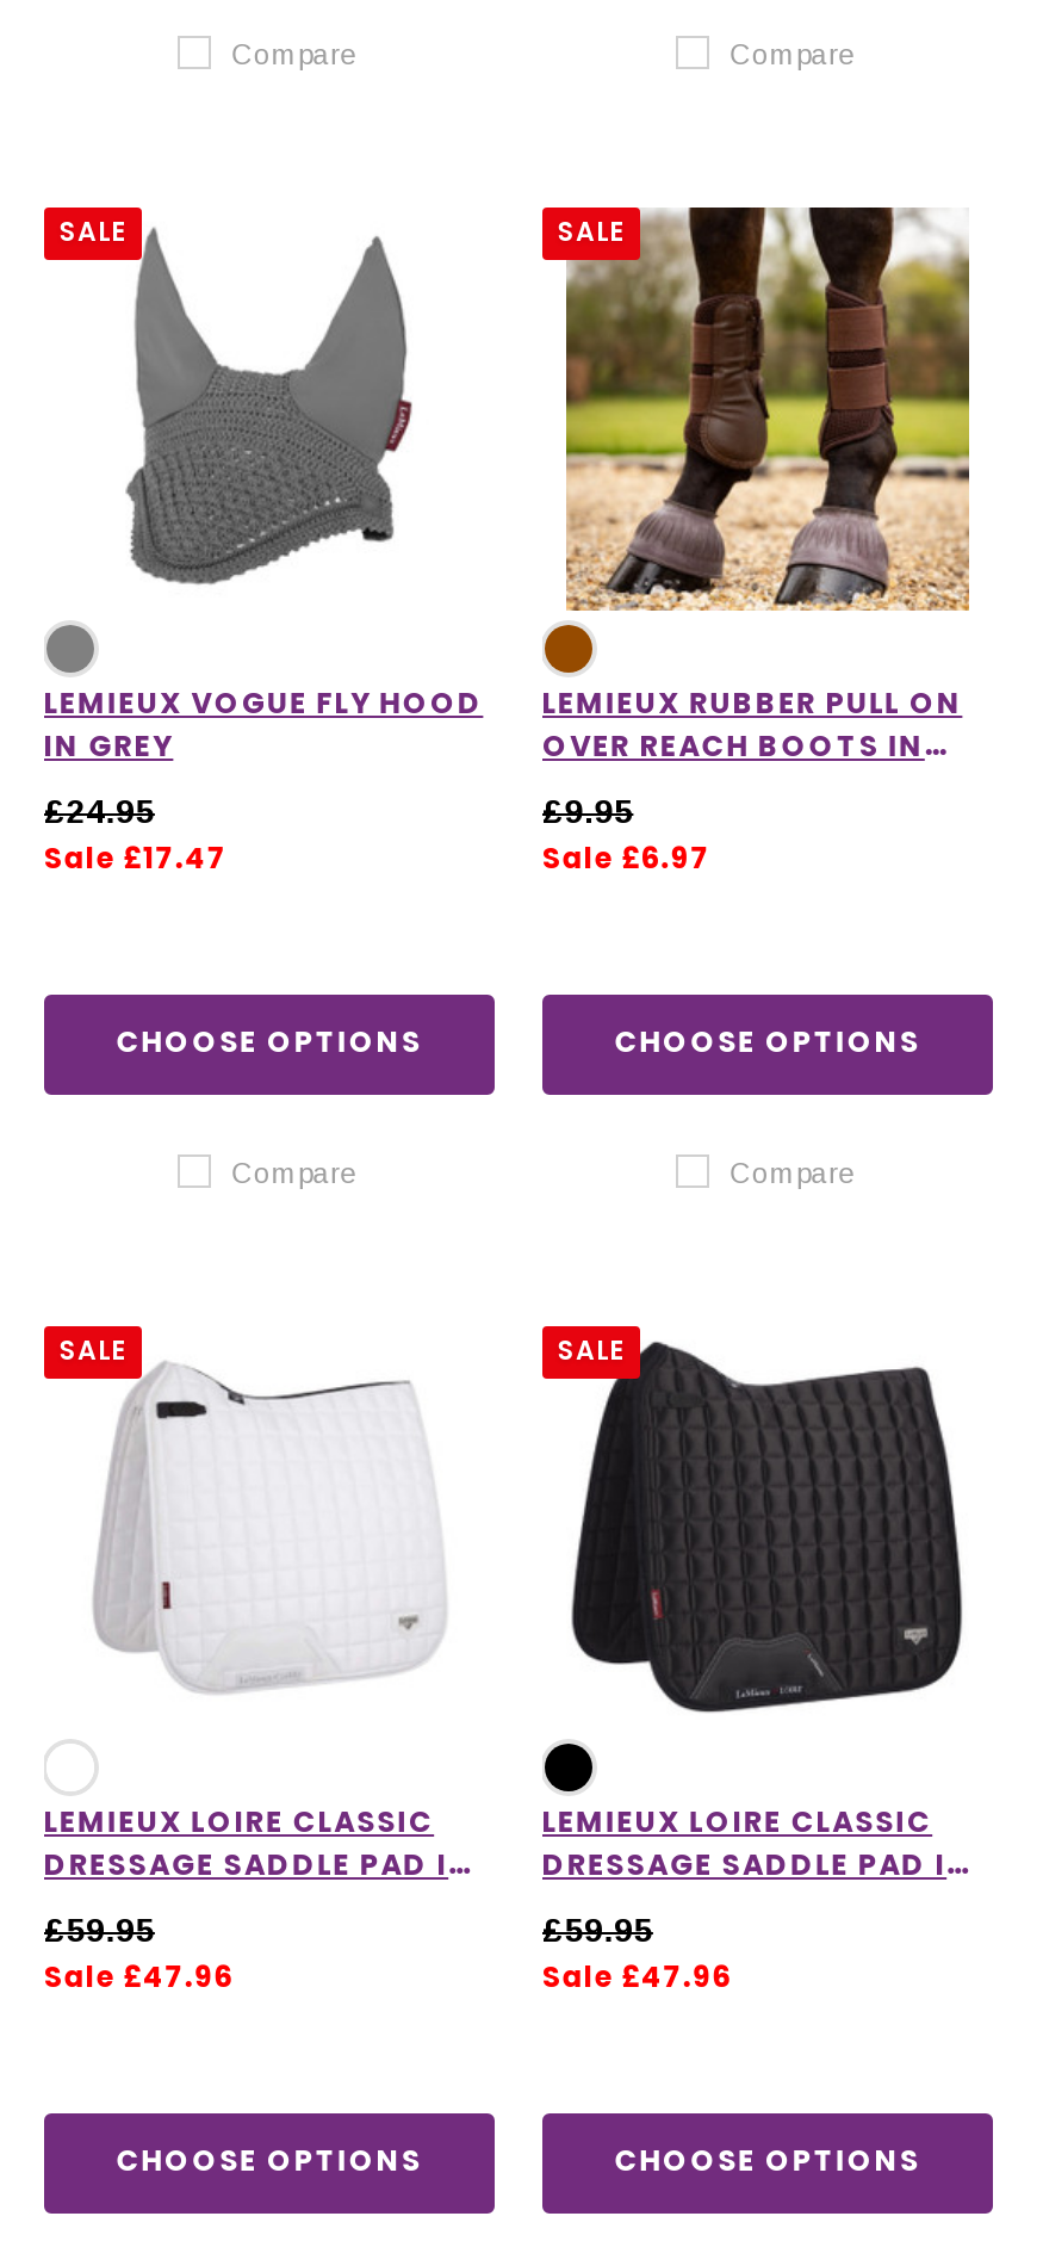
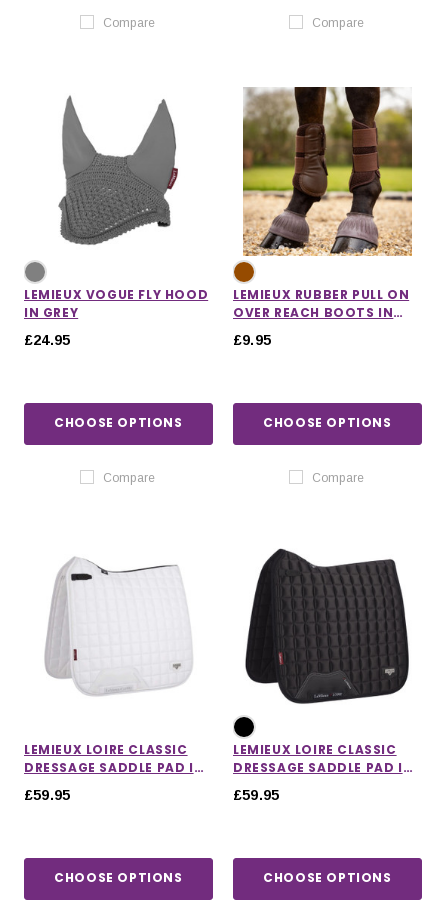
- SALE

- SALE

- Sale £17.47

- Sale £6.97

- SALE

- SALE

- Sale £47.96

- Sale £47.96
